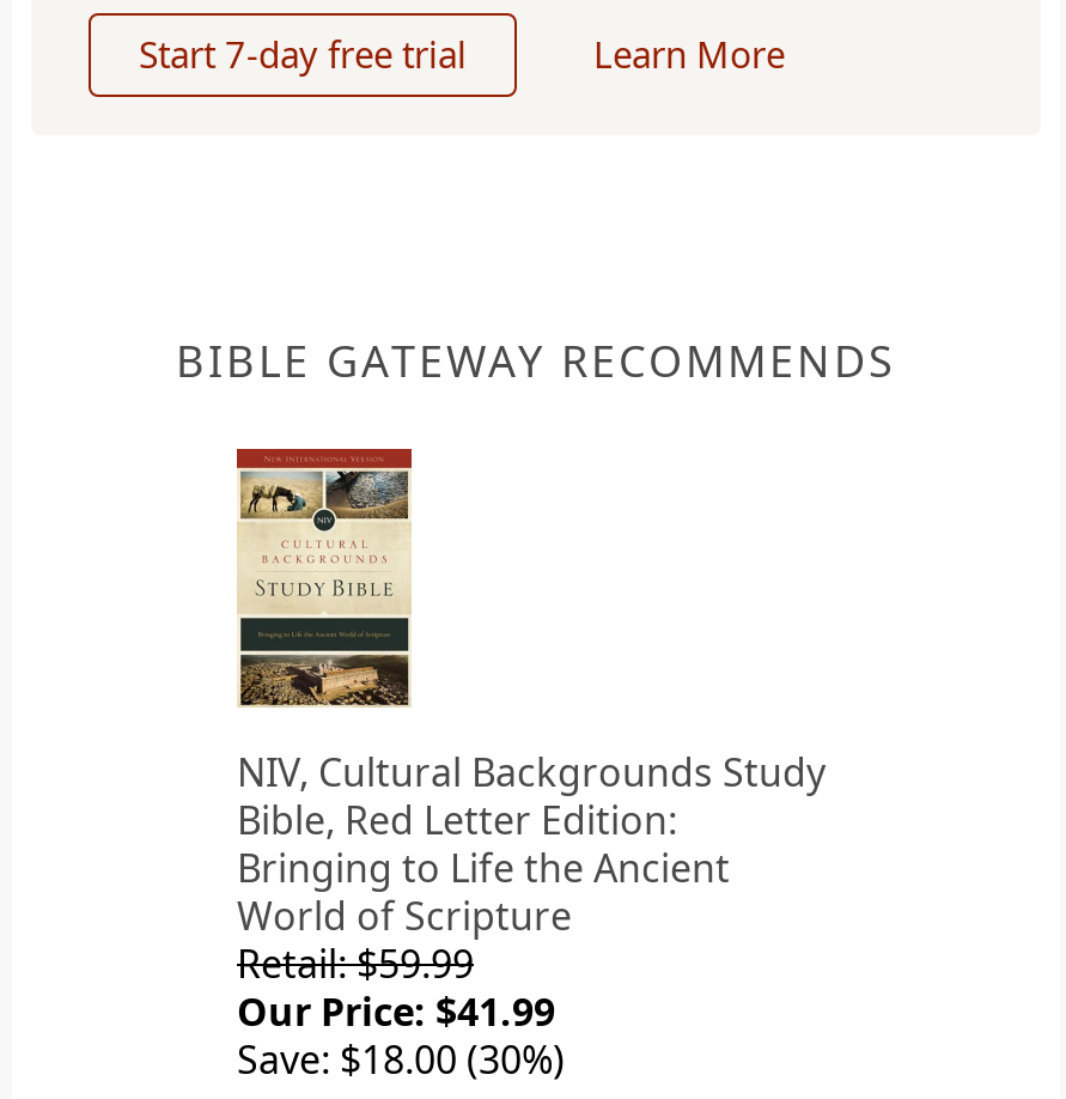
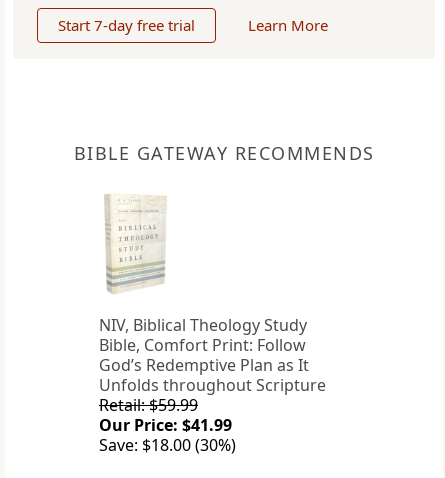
- [image]
- NIV, Cultural Backgrounds Study
- Bible, Red Letter Edition:
- Bringing to Life the Ancient
- World of Scripture
+ [image]
+ NIV, Biblical Theology Study
+ Bible, Comfort Print: Follow
+ God’s Redemptive Plan as It
+ Unfolds throughout Scripture
